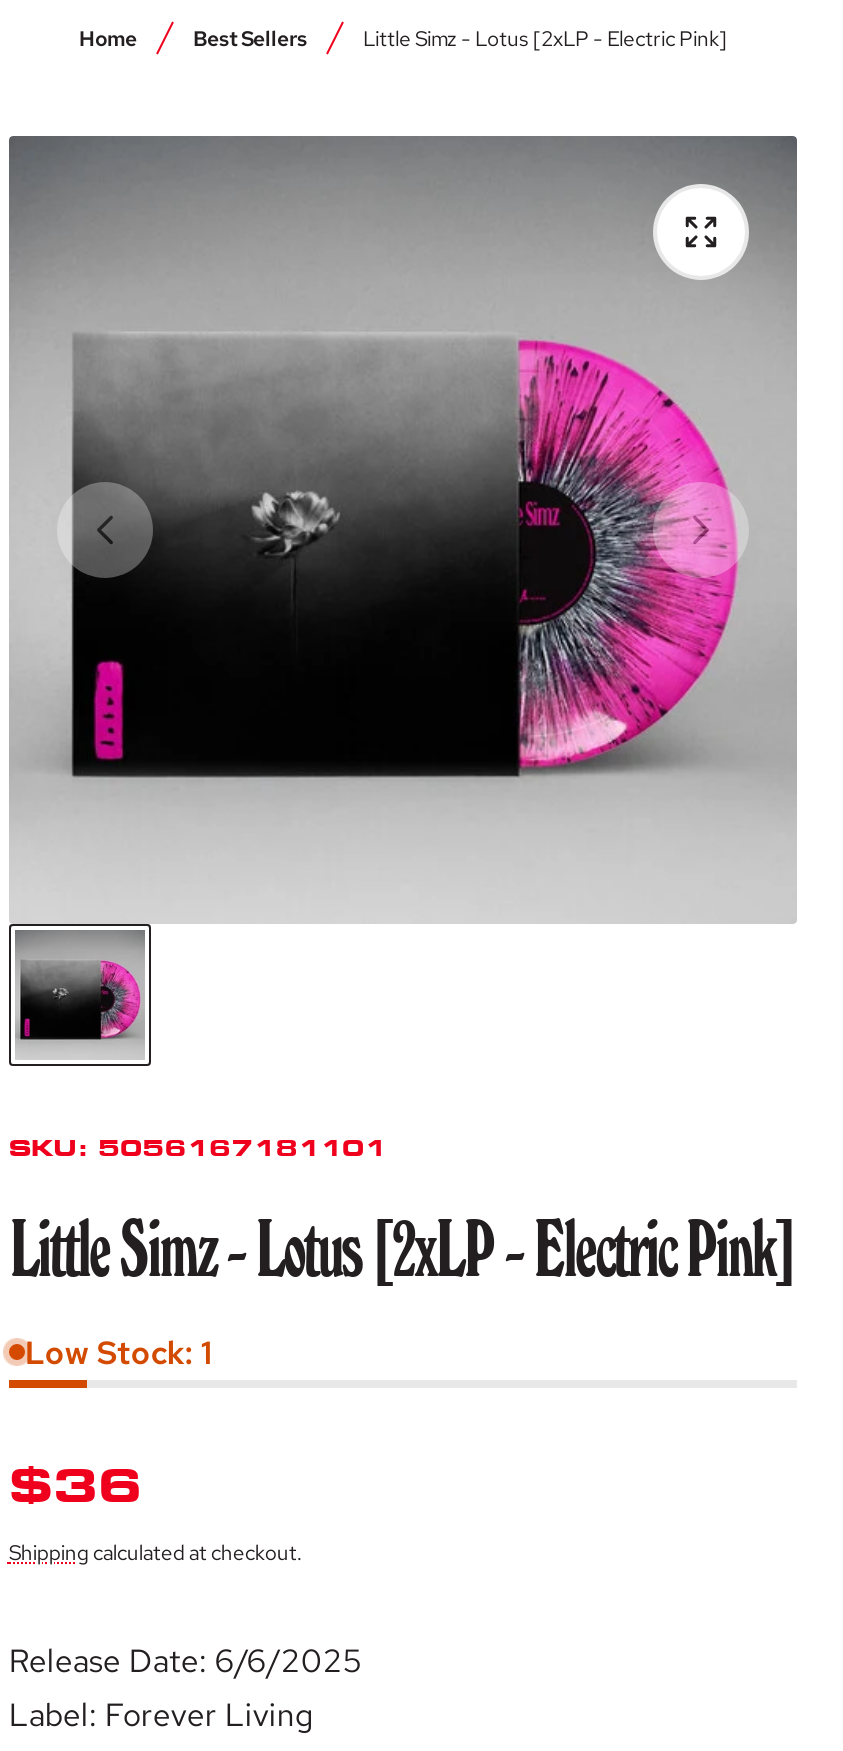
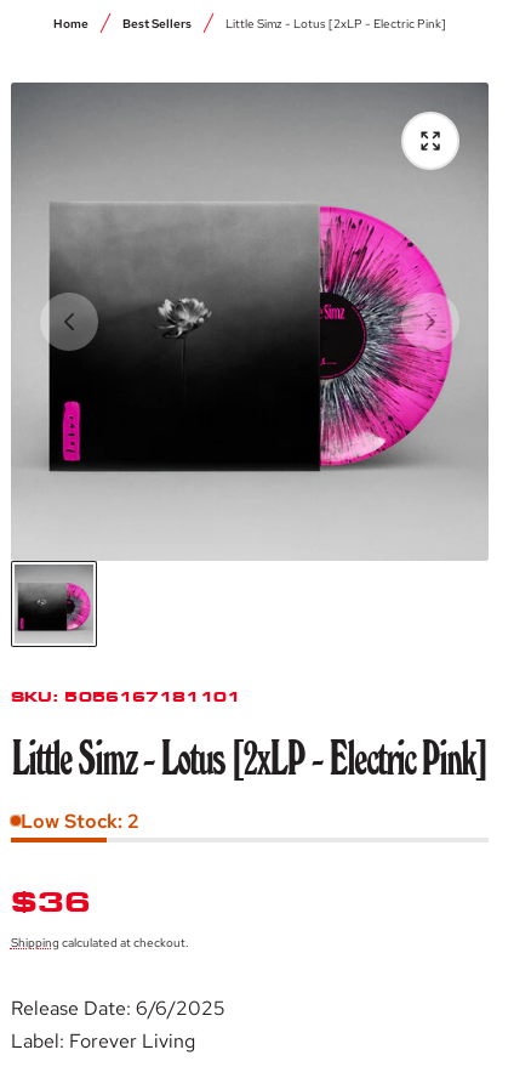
- Low Stock: 1
+ Low Stock: 2
